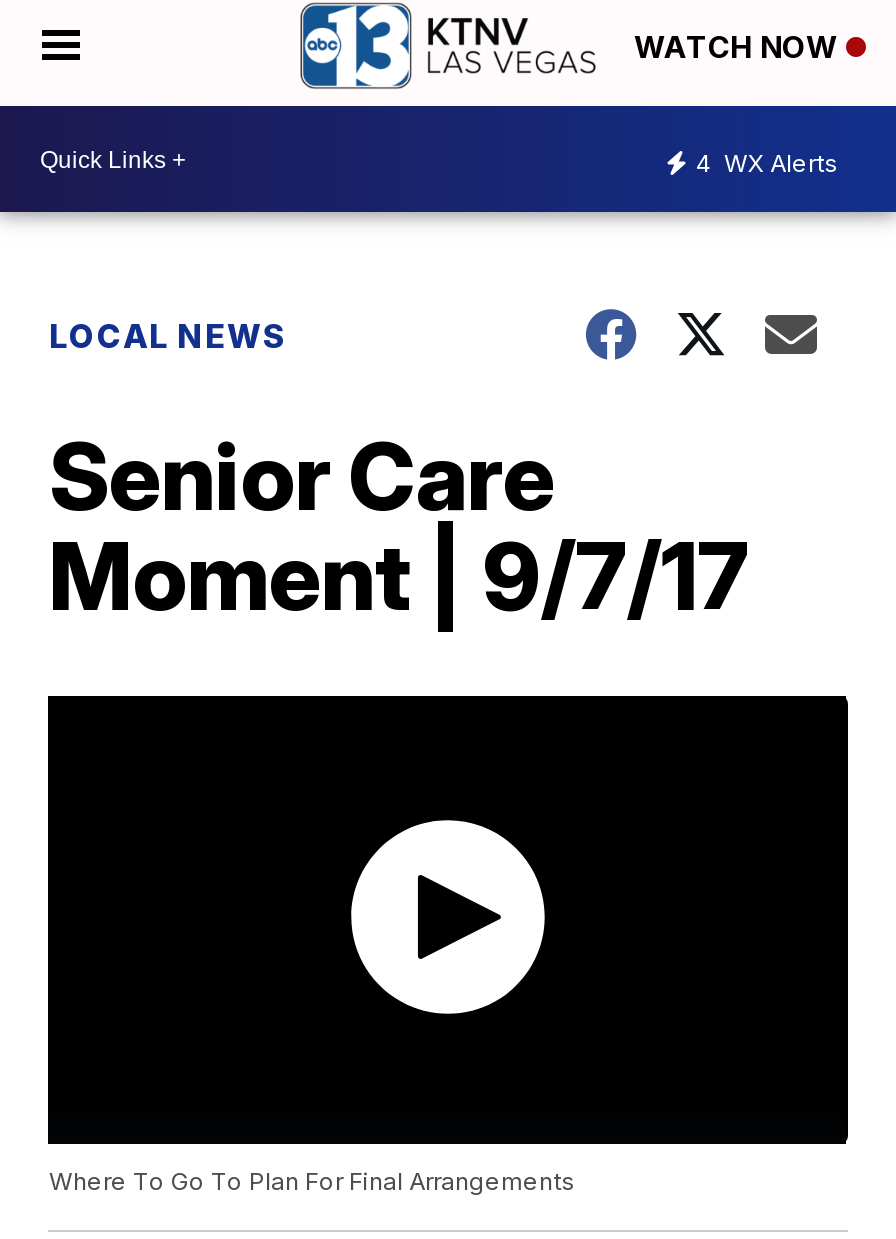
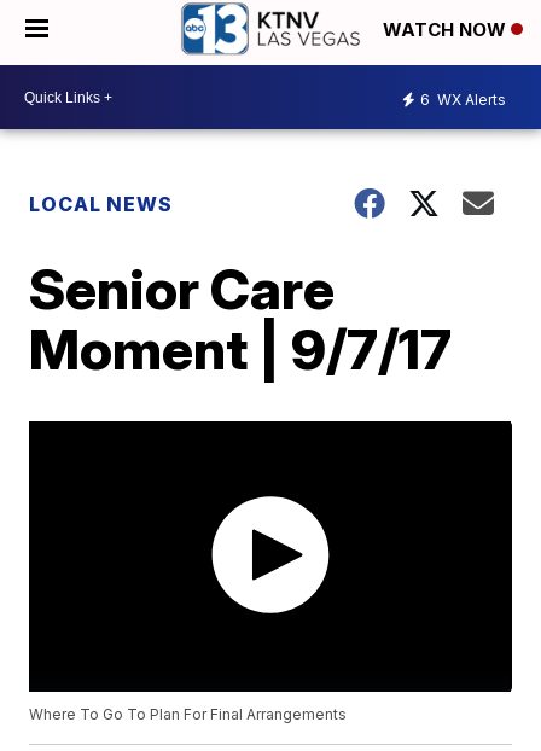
- 4 WX Alerts
+ 6 WX Alerts
